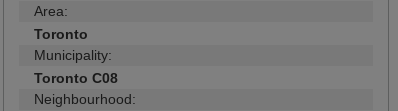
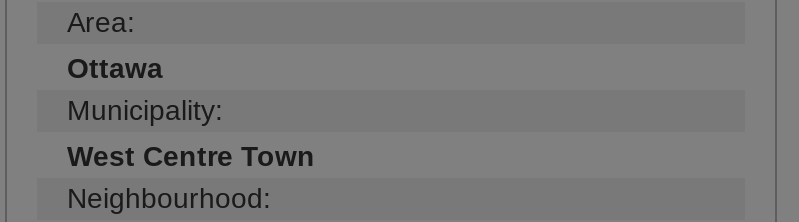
- Toronto
+ Ottawa

- Toronto C08
+ West Centre Town
